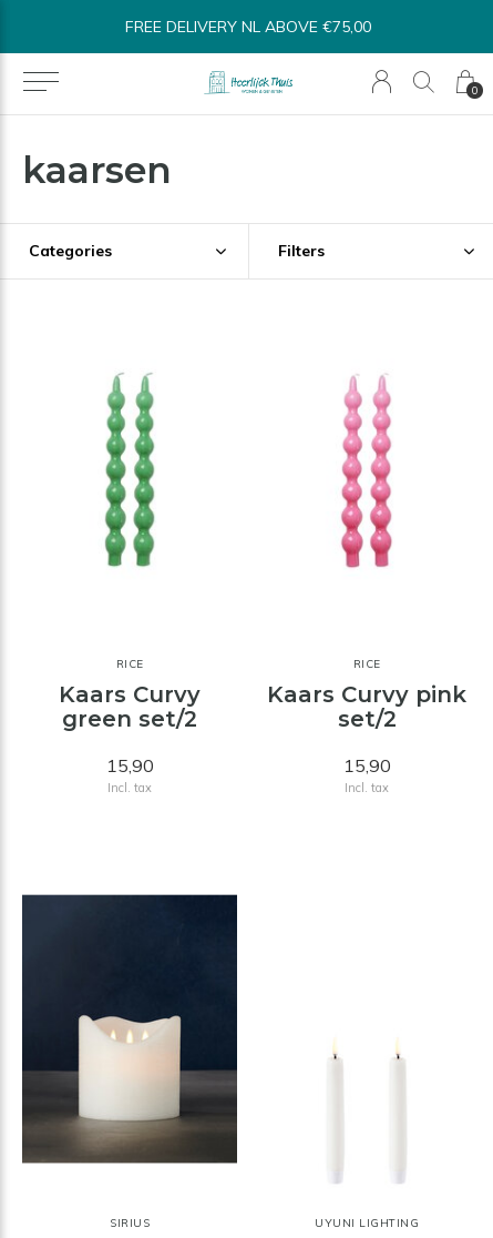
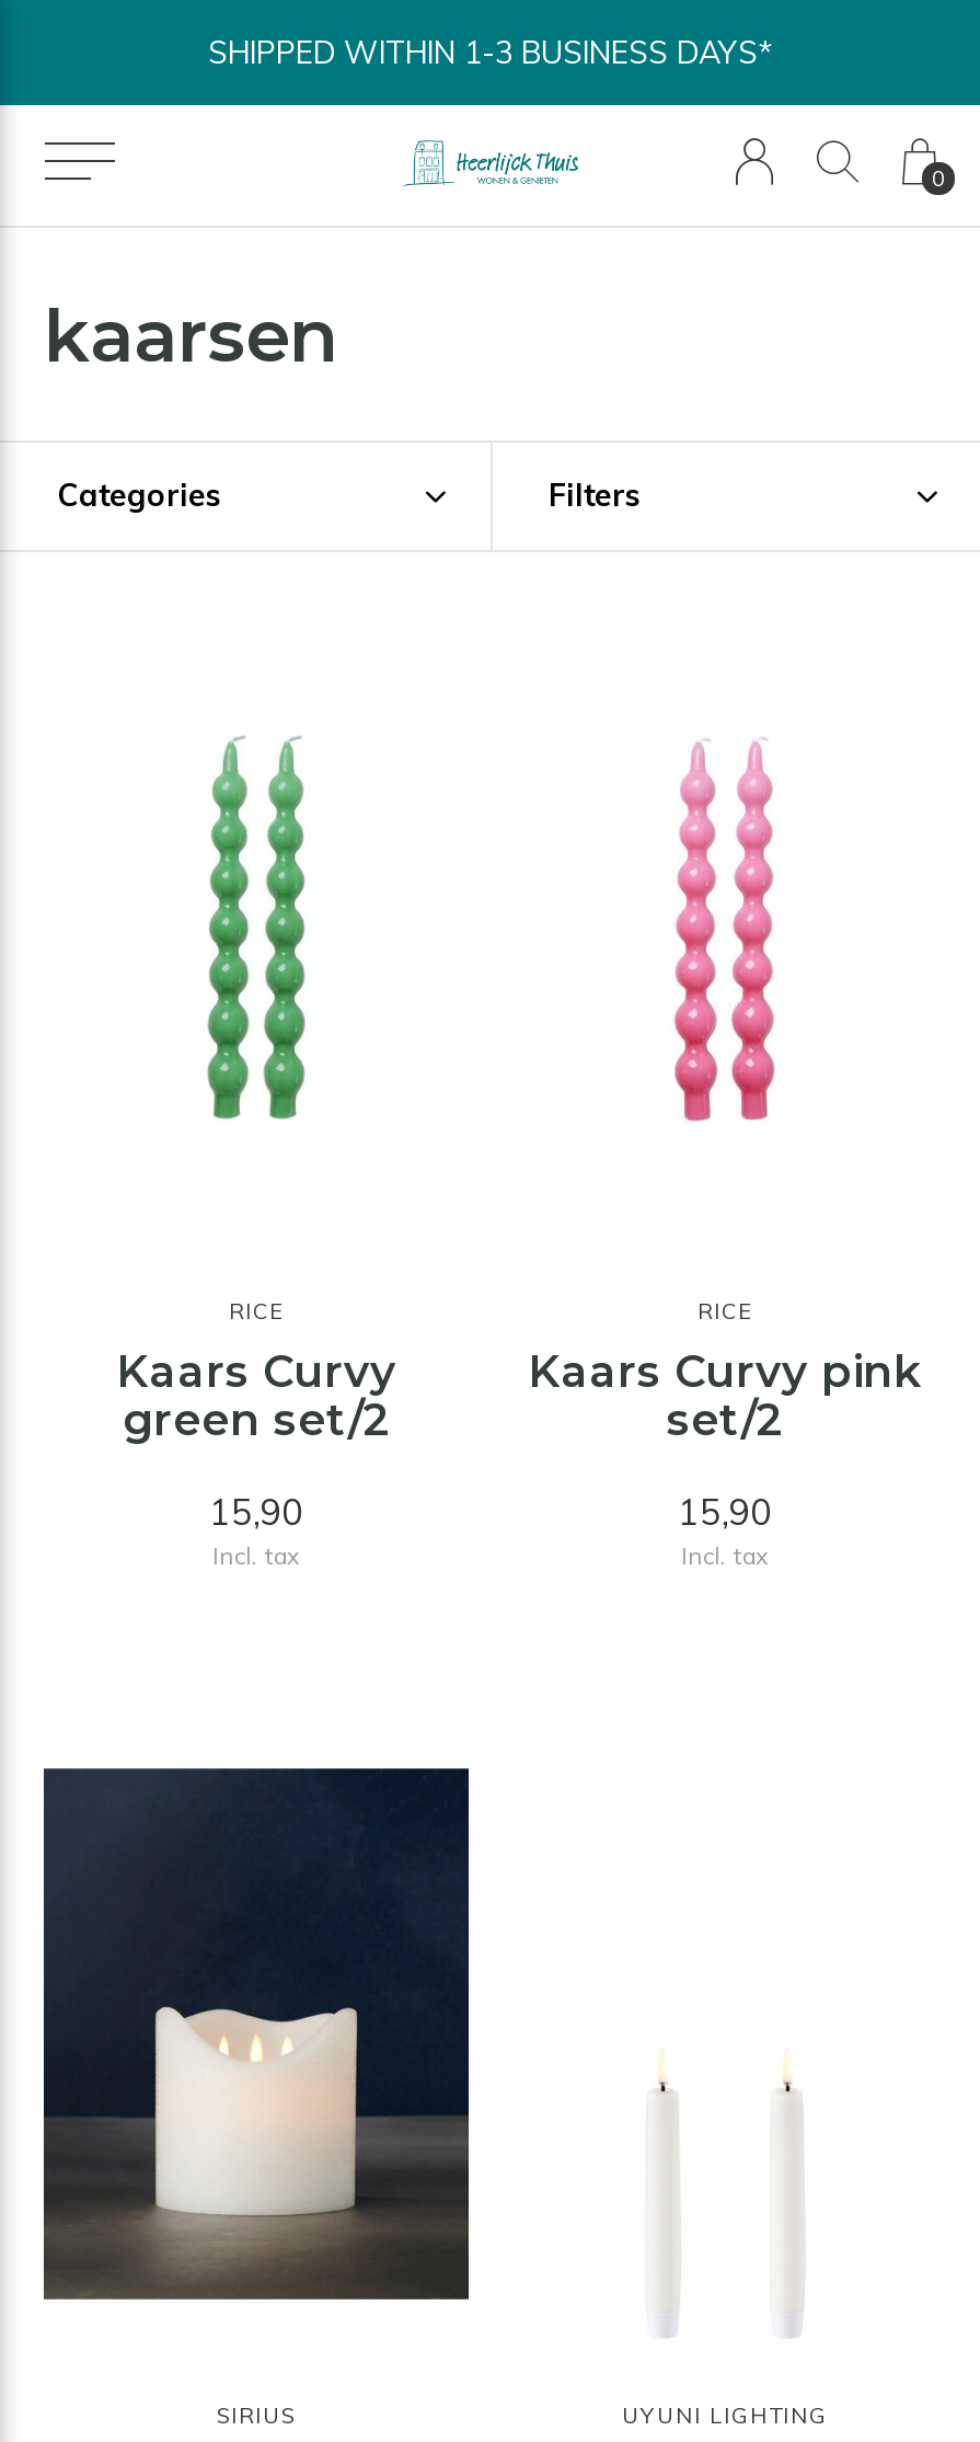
- FREE DELIVERY NL ABOVE €75,00
+ SHIPPED WITHIN 1-3 BUSINESS DAYS*
